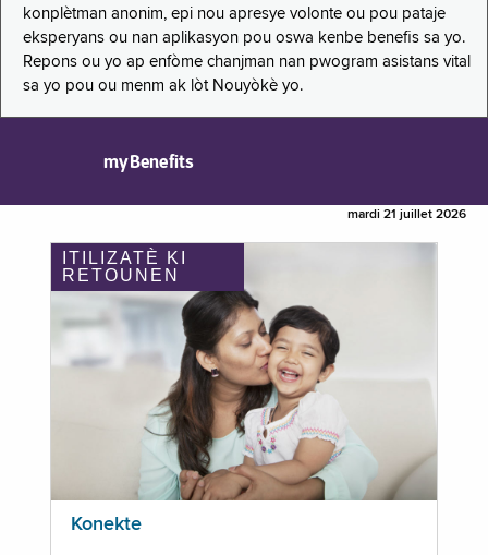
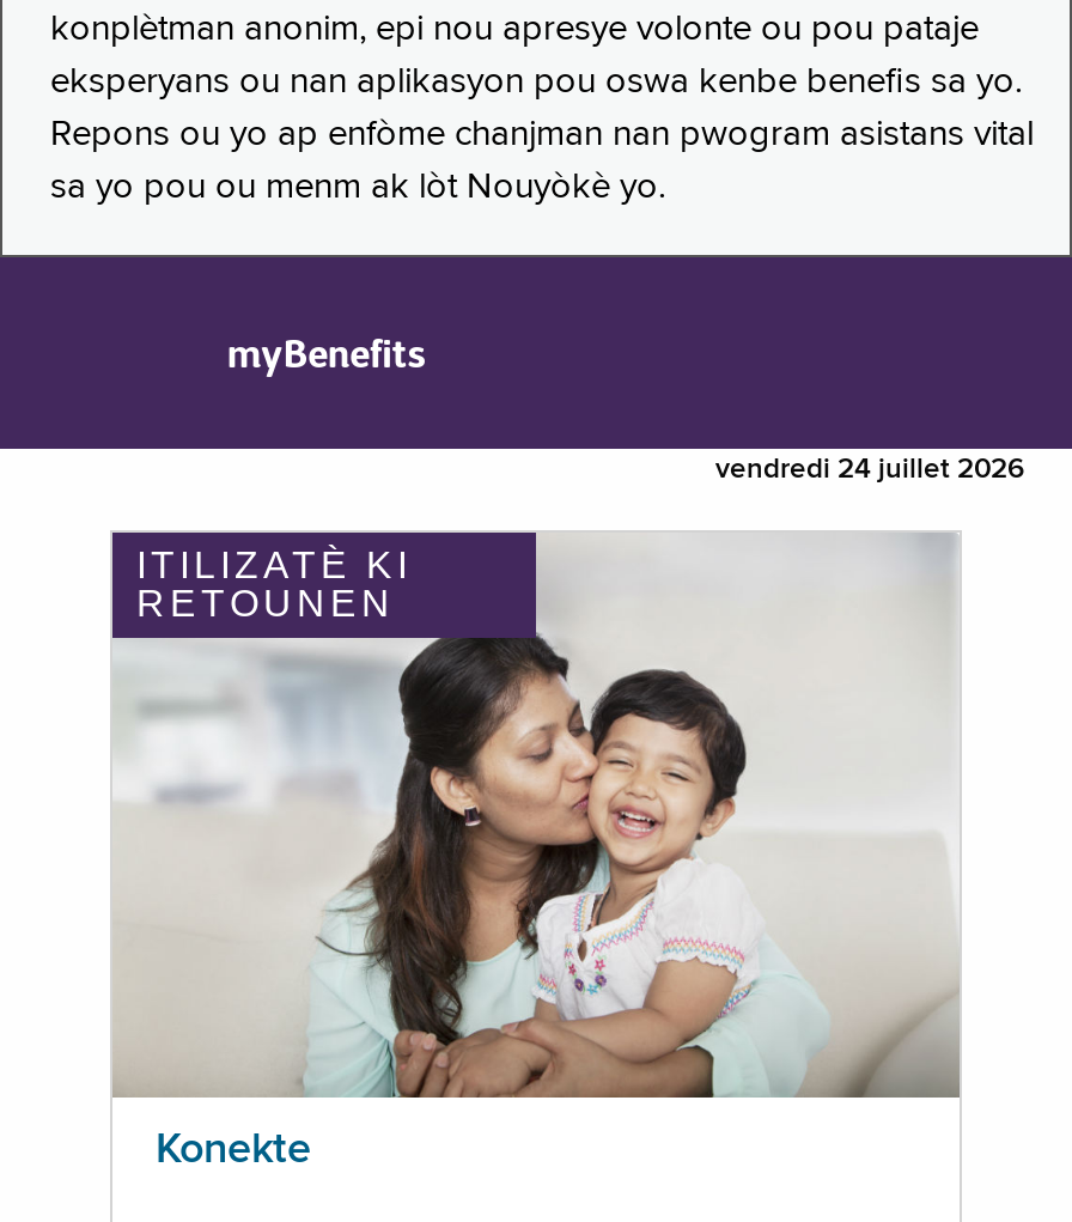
- mardi 21 juillet 2026
+ vendredi 24 juillet 2026
